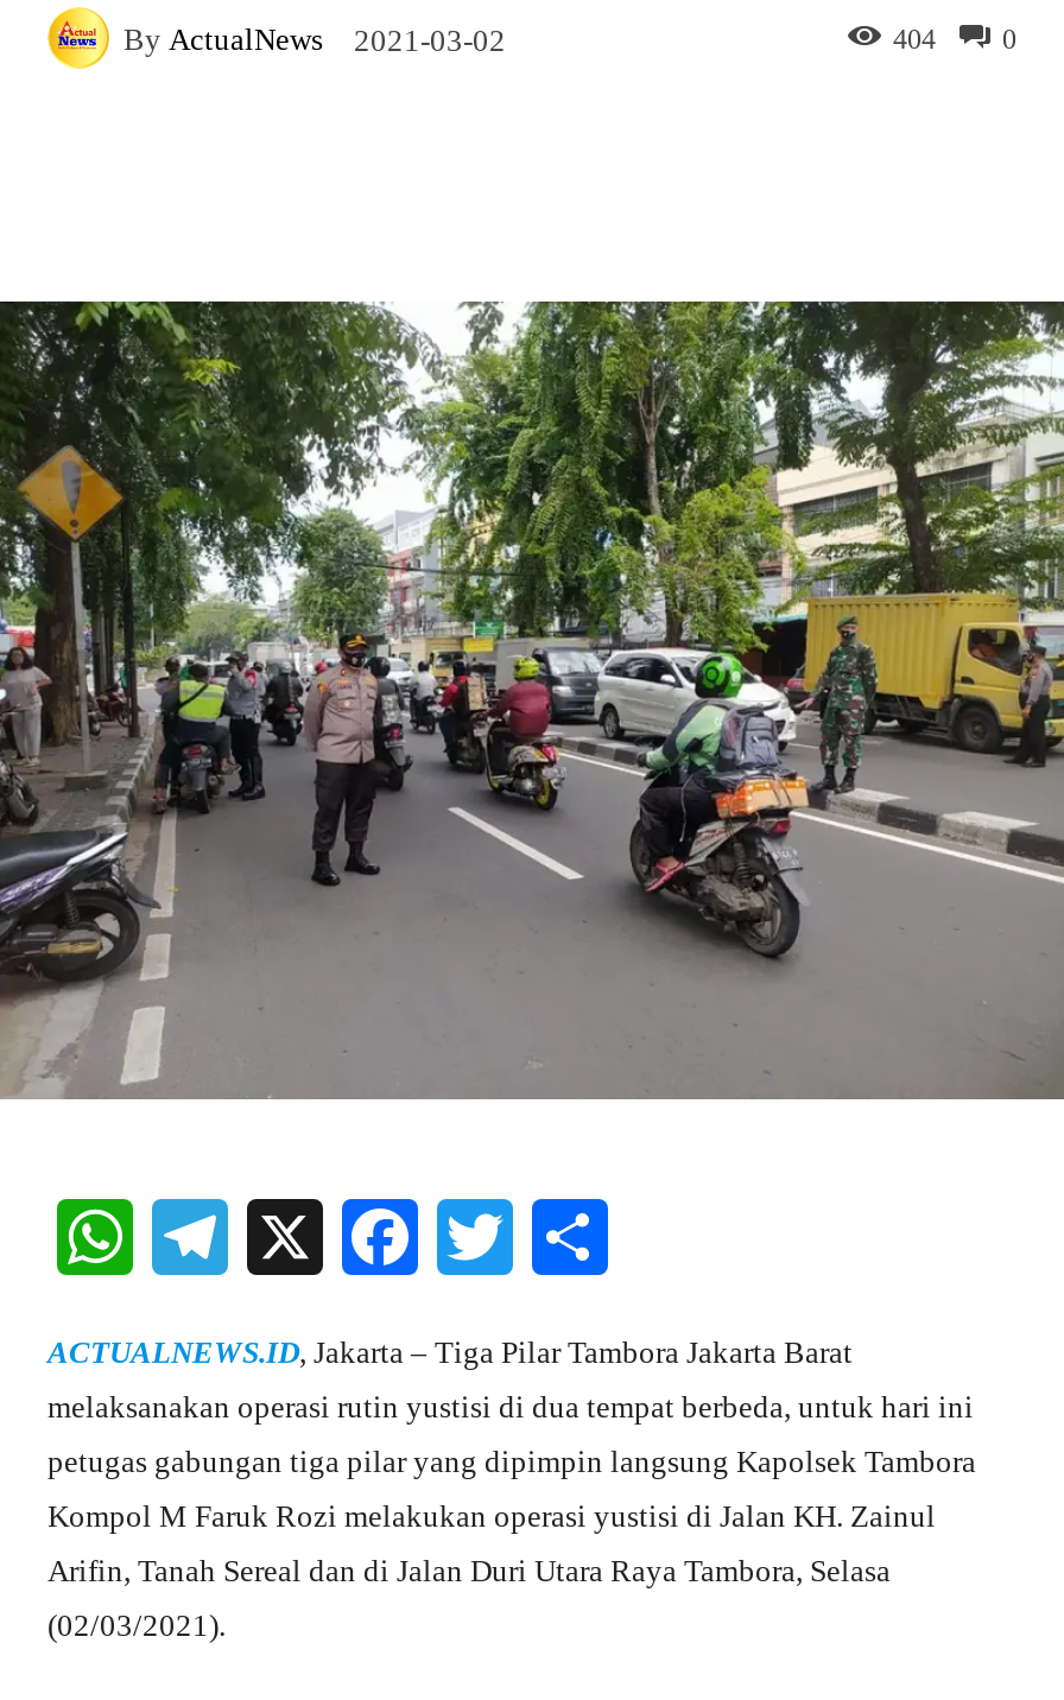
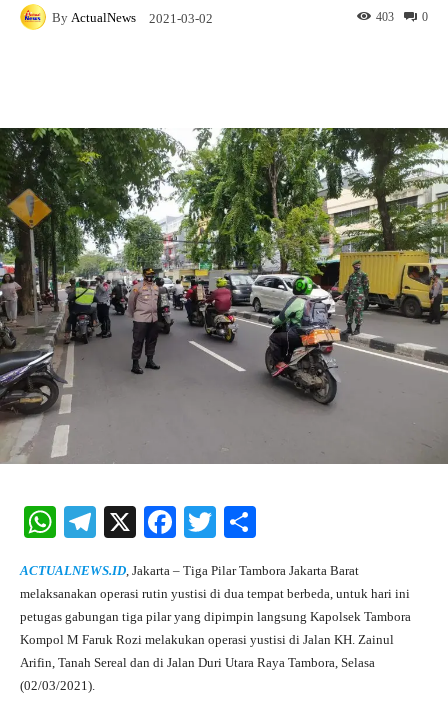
- 404 0
+ 403 0
